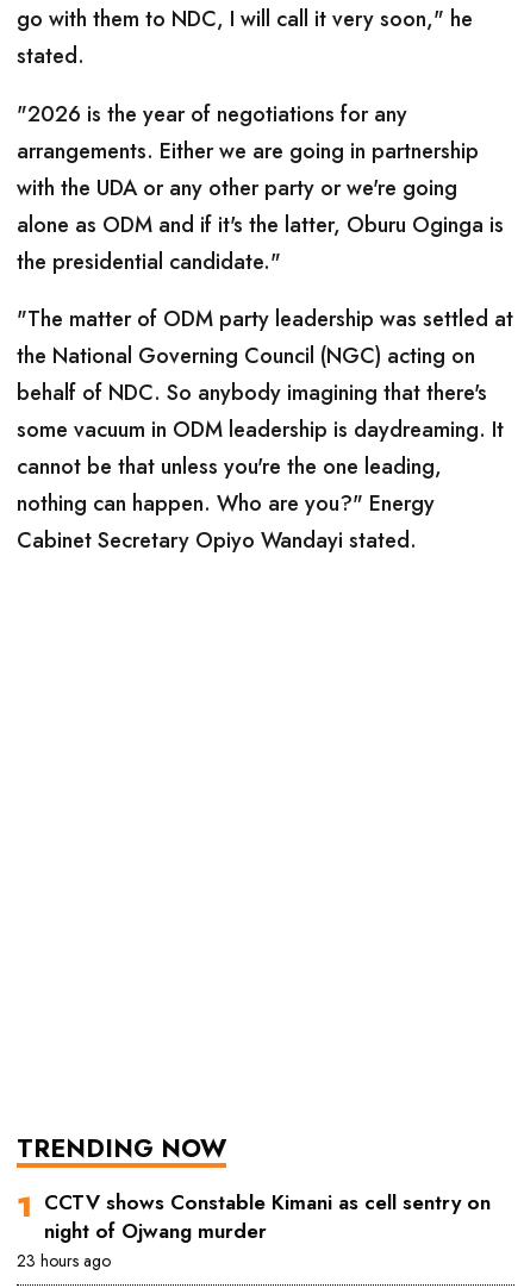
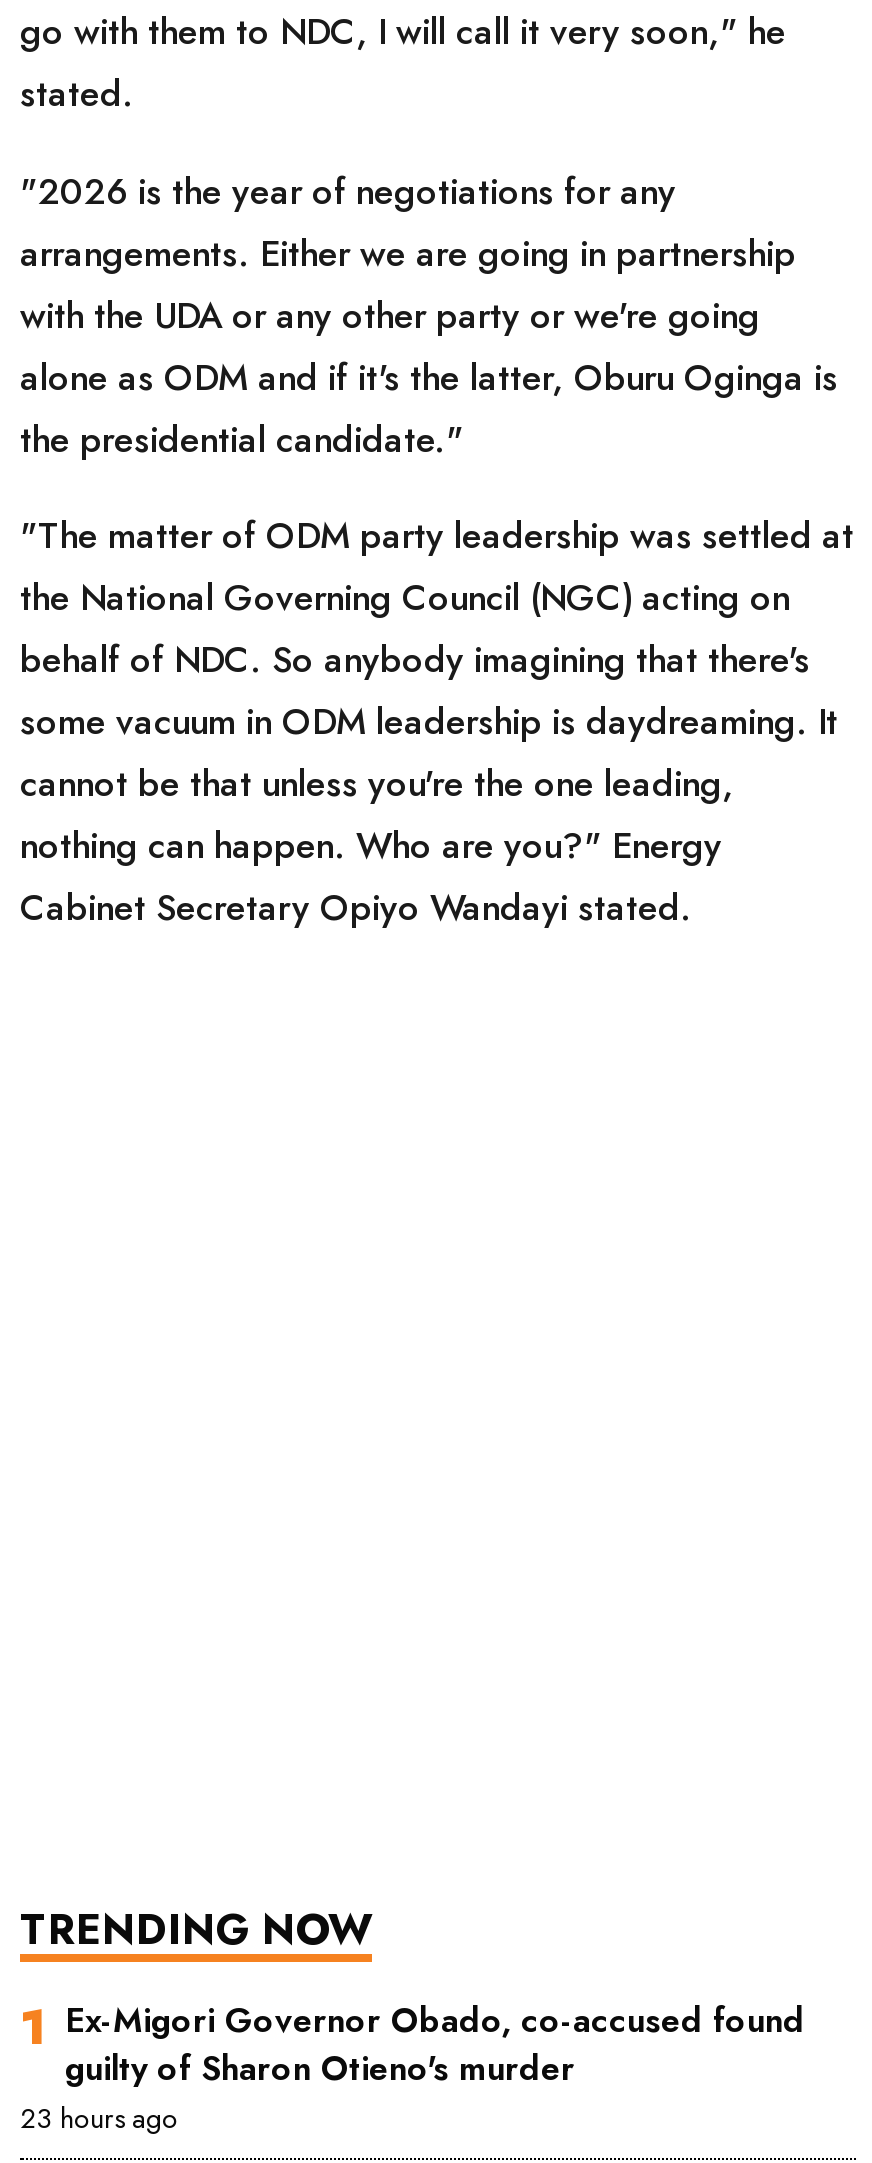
- CCTV shows Constable Kimani as cell sentry on
- night of Ojwang murder
+ Ex-Migori Governor Obado, co-accused found
+ guilty of Sharon Otieno's murder
